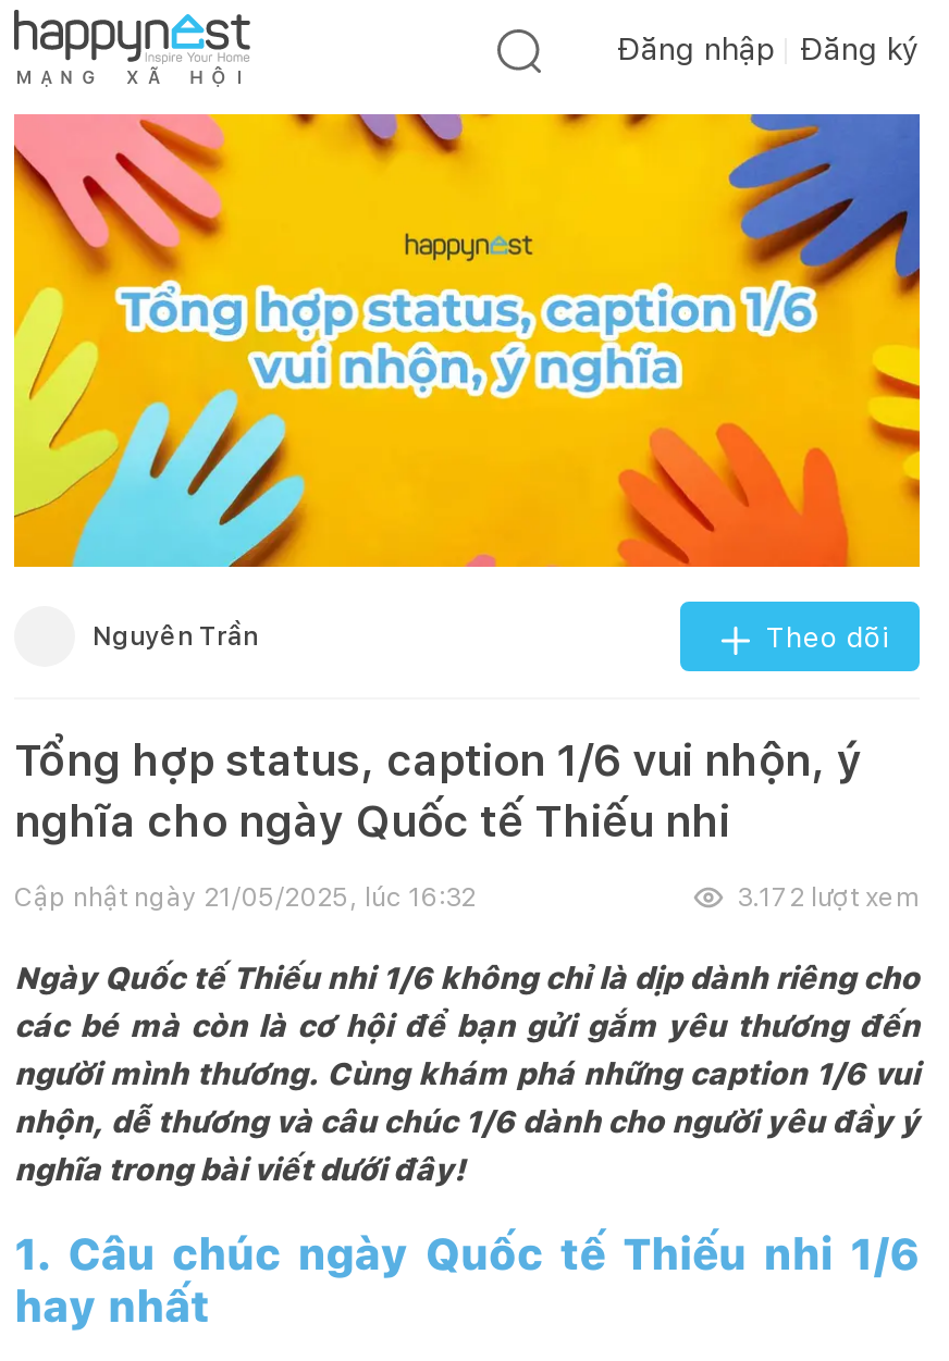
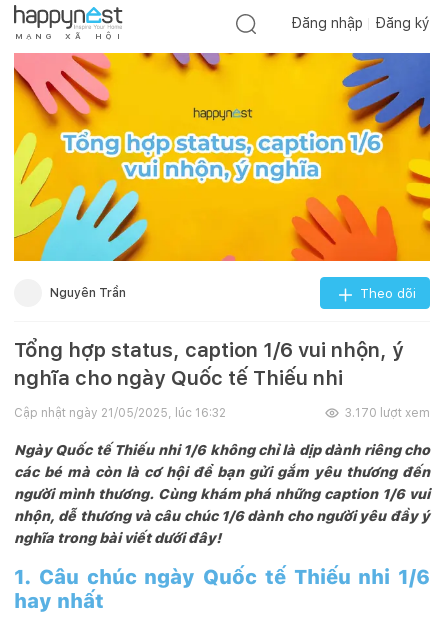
- 3.172 lượt xem
+ 3.170 lượt xem
